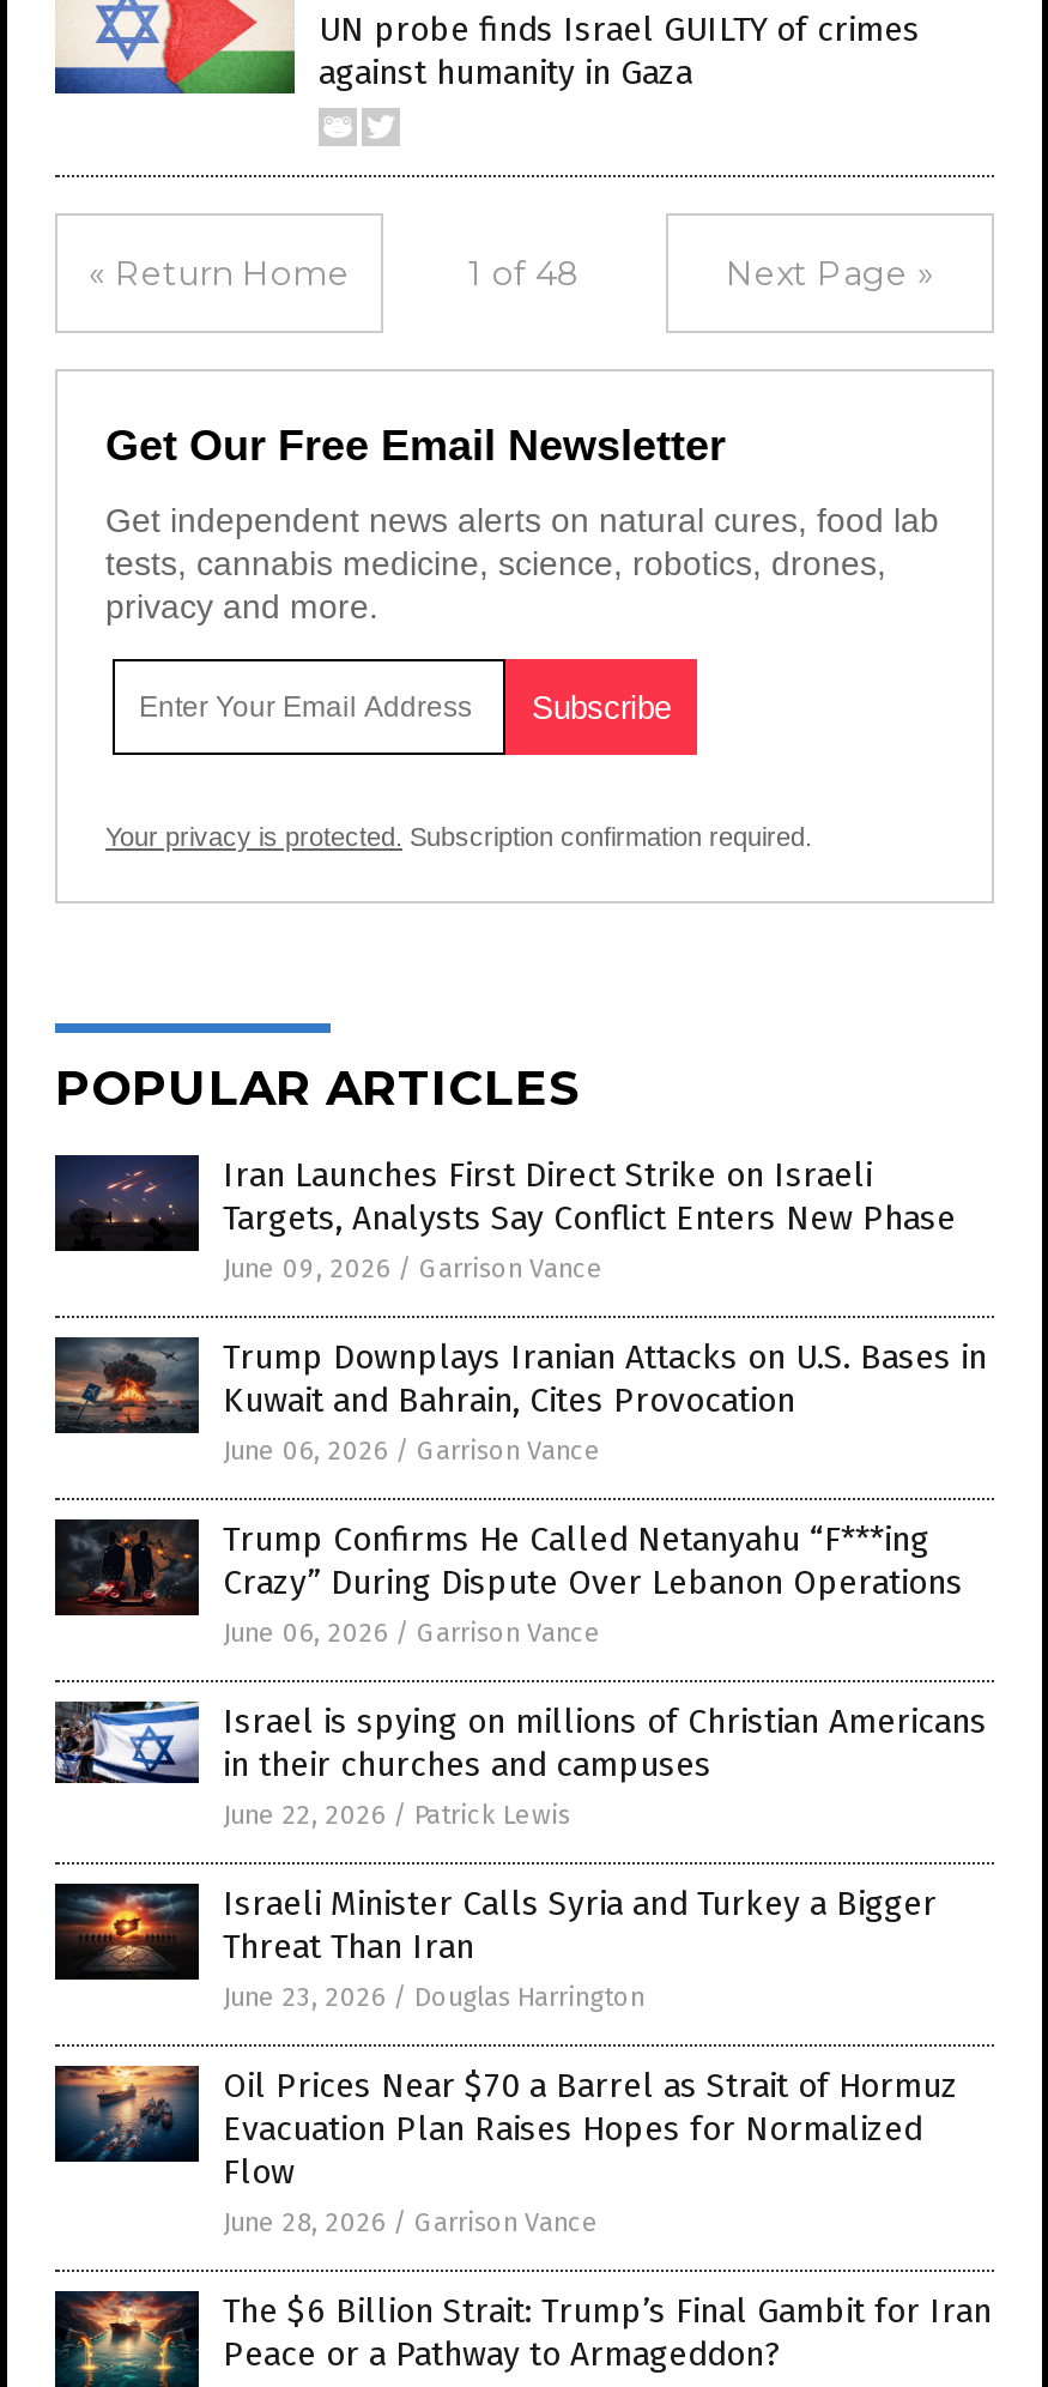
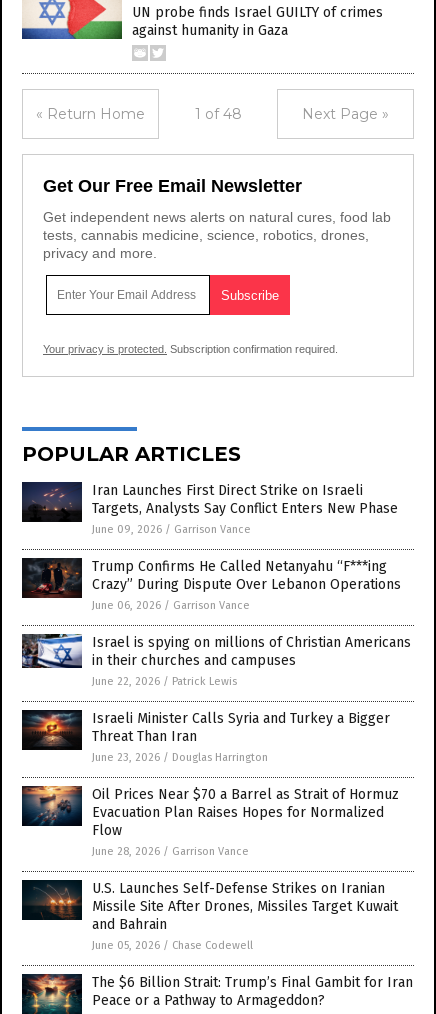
- [image]
- Trump Downplays Iranian Attacks on U.S. Bases in
- Kuwait and Bahrain, Cites Provocation
- June 06, 2026 / Garrison Vance

moved up: [image] | Trump Confirms He Called Netanyahu “F***ing | Crazy” During Dispute Over Lebanon Operations | ... | Flow | June 28, 2026 / Garrison Vance

+ [image]
+ U.S. Launches Self-Defense Strikes on Iranian
+ Missile Site After Drones, Missiles Target Kuwait
+ and Bahrain
+ June 05, 2026 / Chase Codewell
